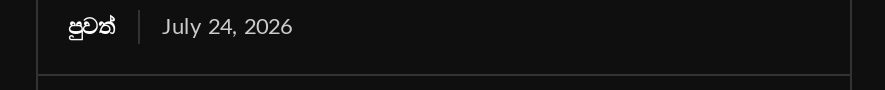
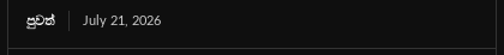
- July 24, 2026
+ July 21, 2026
